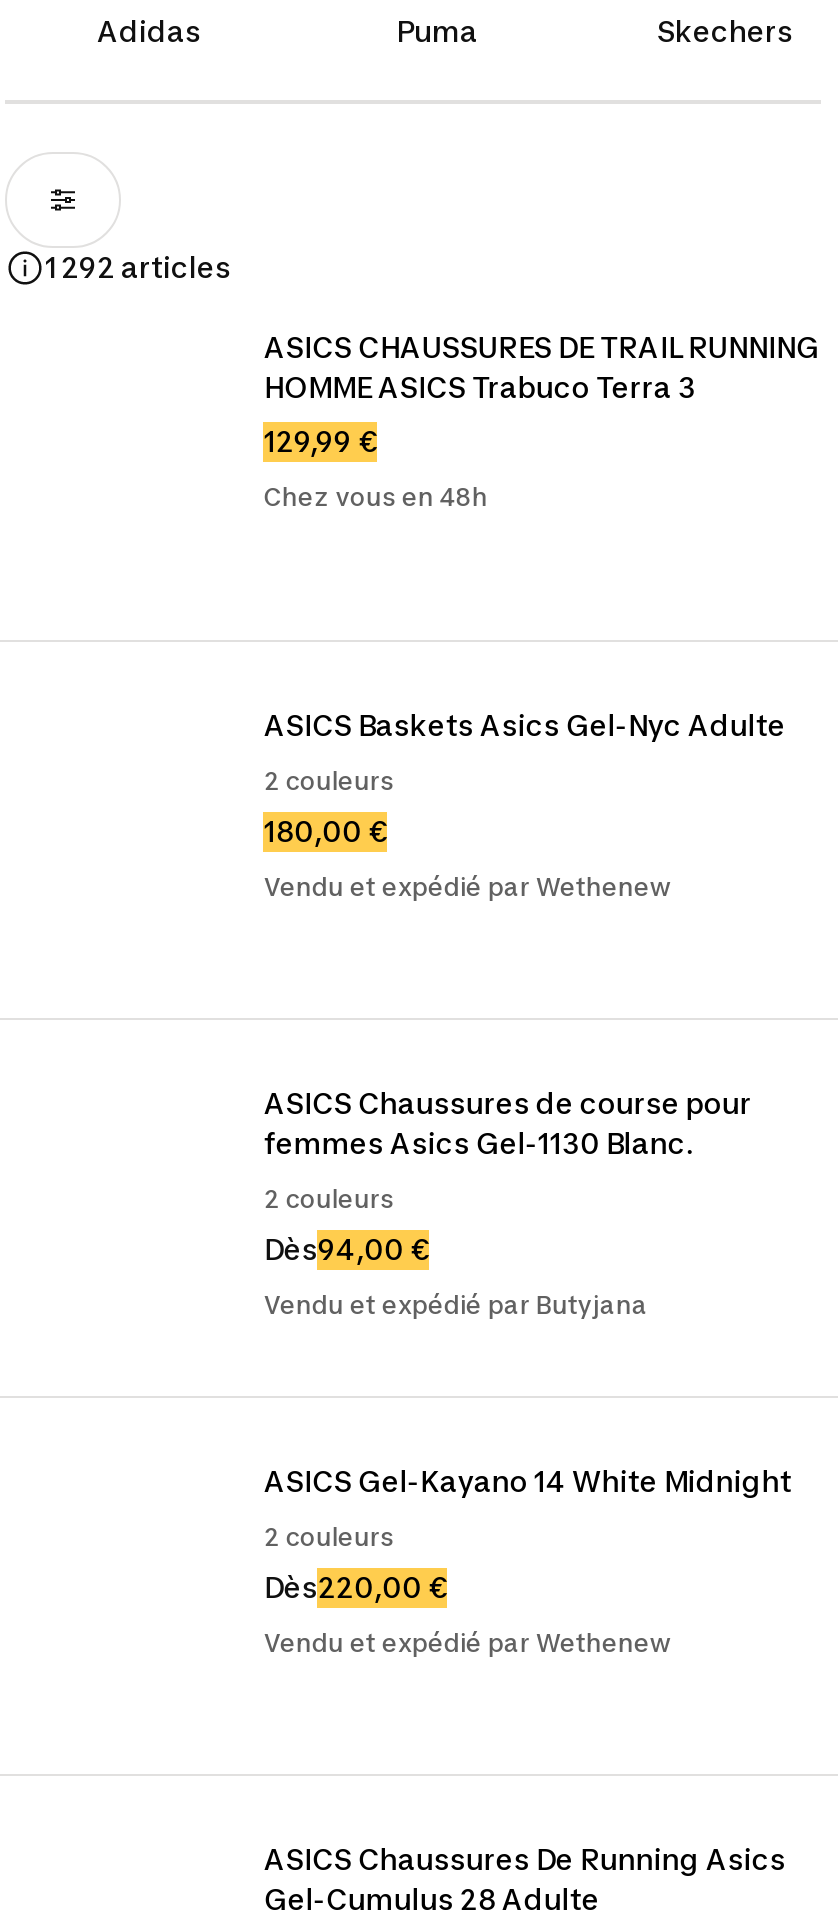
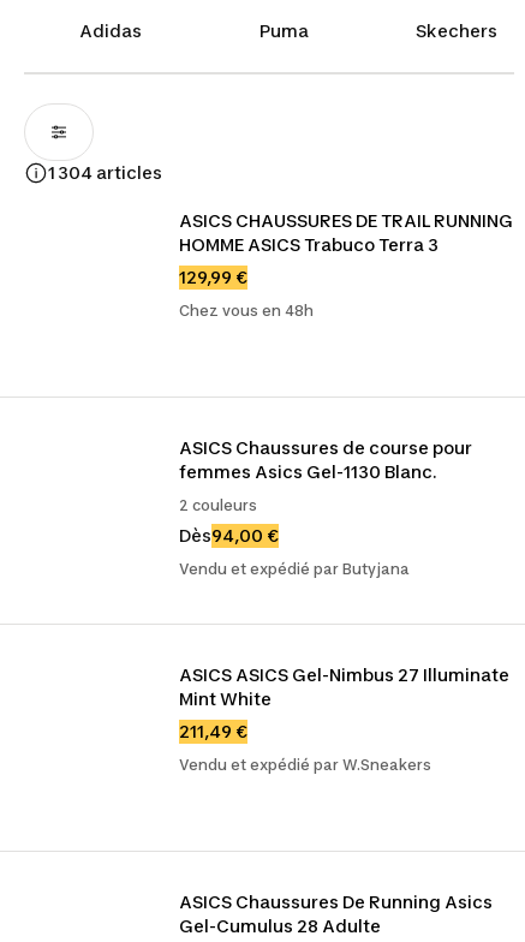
- 1 292 articles
+ 1 304 articles

- ASICS Baskets Asics Gel-Nyc Adulte
- 2 couleurs
- 180,00 €
- Vendu et expédié par Wethenew

- ASICS Gel-Kayano 14 White Midnight
- 2 couleurs
- Dès220,00 €
- Vendu et expédié par Wethenew
+ ASICS ASICS Gel-Nimbus 27 Illuminate
+ Mint White
+ 211,49 €
+ Vendu et expédié par W.Sneakers
